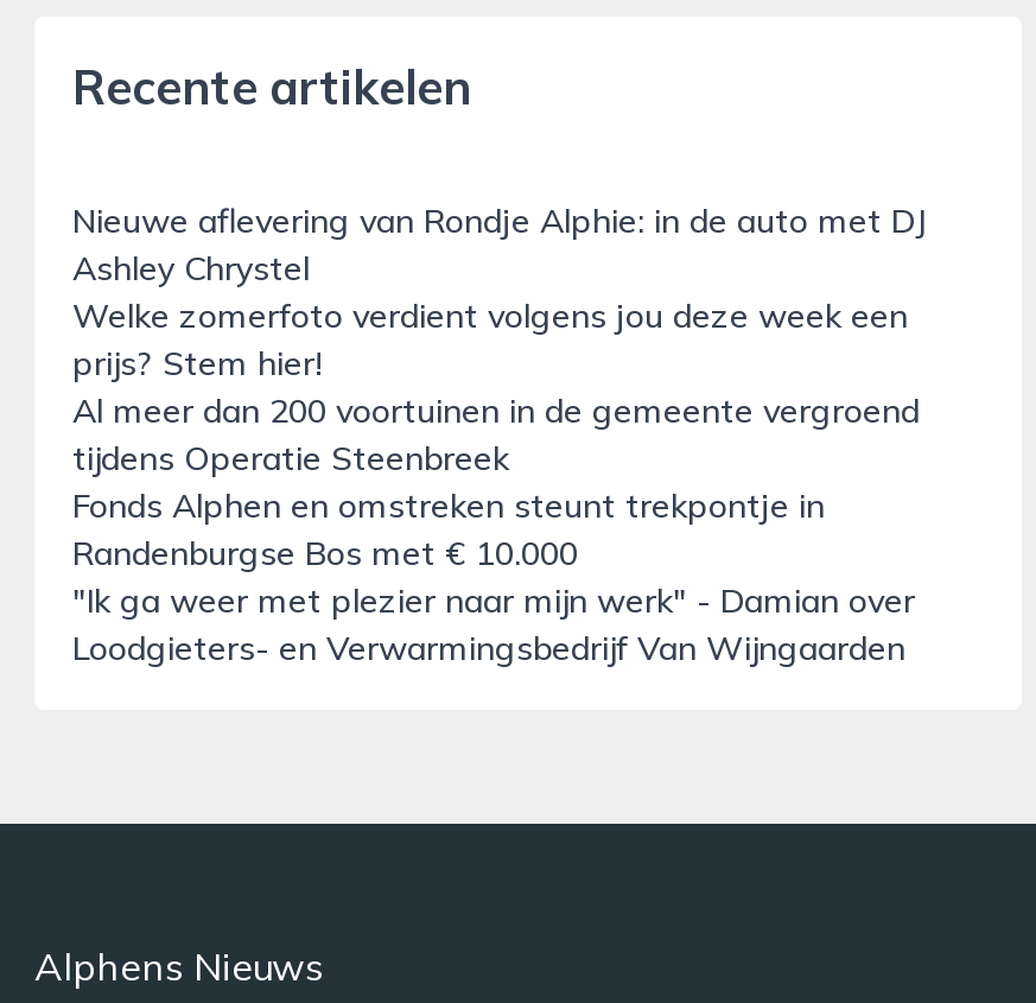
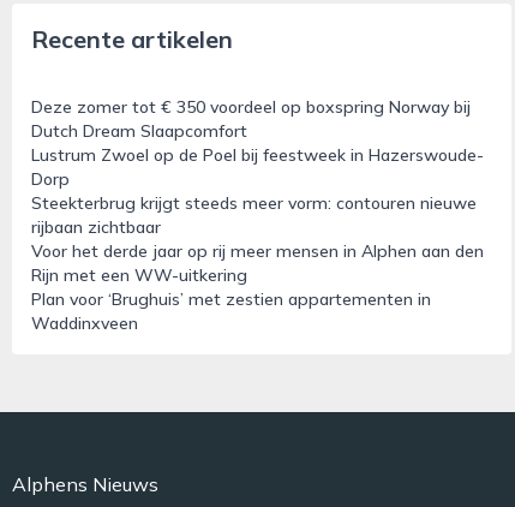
- Nieuwe aflevering van Rondje Alphie: in de auto met DJ
- Ashley Chrystel
- Welke zomerfoto verdient volgens jou deze week een
- prijs? Stem hier!
- Al meer dan 200 voortuinen in de gemeente vergroend
- tijdens Operatie Steenbreek
- Fonds Alphen en omstreken steunt trekpontje in
- Randenburgse Bos met € 10.000
- "Ik ga weer met plezier naar mijn werk" - Damian over
- Loodgieters- en Verwarmingsbedrijf Van Wijngaarden
+ Deze zomer tot € 350 voordeel op boxspring Norway bij
+ Dutch Dream Slaapcomfort
+ Lustrum Zwoel op de Poel bij feestweek in Hazerswoude-
+ Dorp
+ Steekterbrug krijgt steeds meer vorm: contouren nieuwe
+ rijbaan zichtbaar
+ Voor het derde jaar op rij meer mensen in Alphen aan den
+ Rijn met een WW-uitkering
+ Plan voor ‘Brughuis’ met zestien appartementen in
+ Waddinxveen
